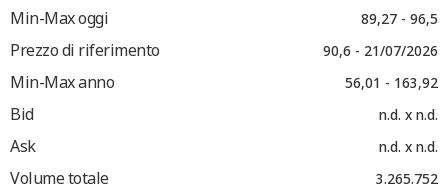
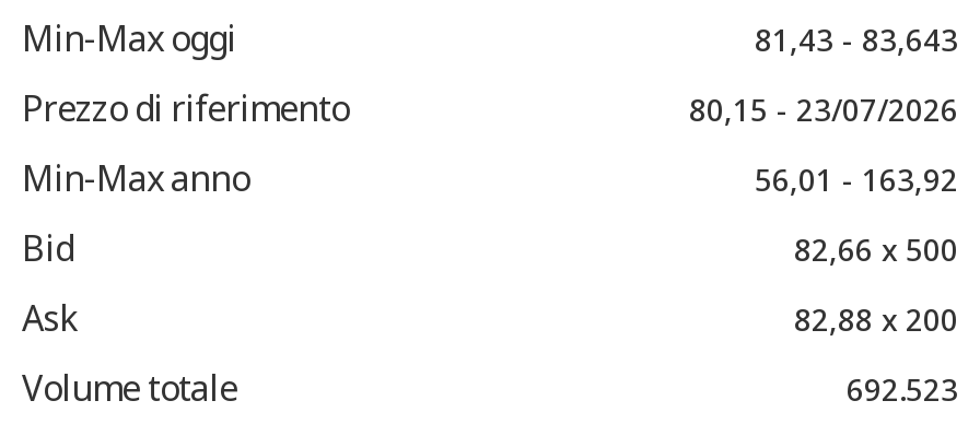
- 89,27 - 96,5
+ 81,43 - 83,643

- 90,6 - 21/07/2026
+ 80,15 - 23/07/2026

- n.d. x n.d.
+ 82,66 x 500

- n.d. x n.d.
+ 82,88 x 200

- 3.265.752
+ 692.523
